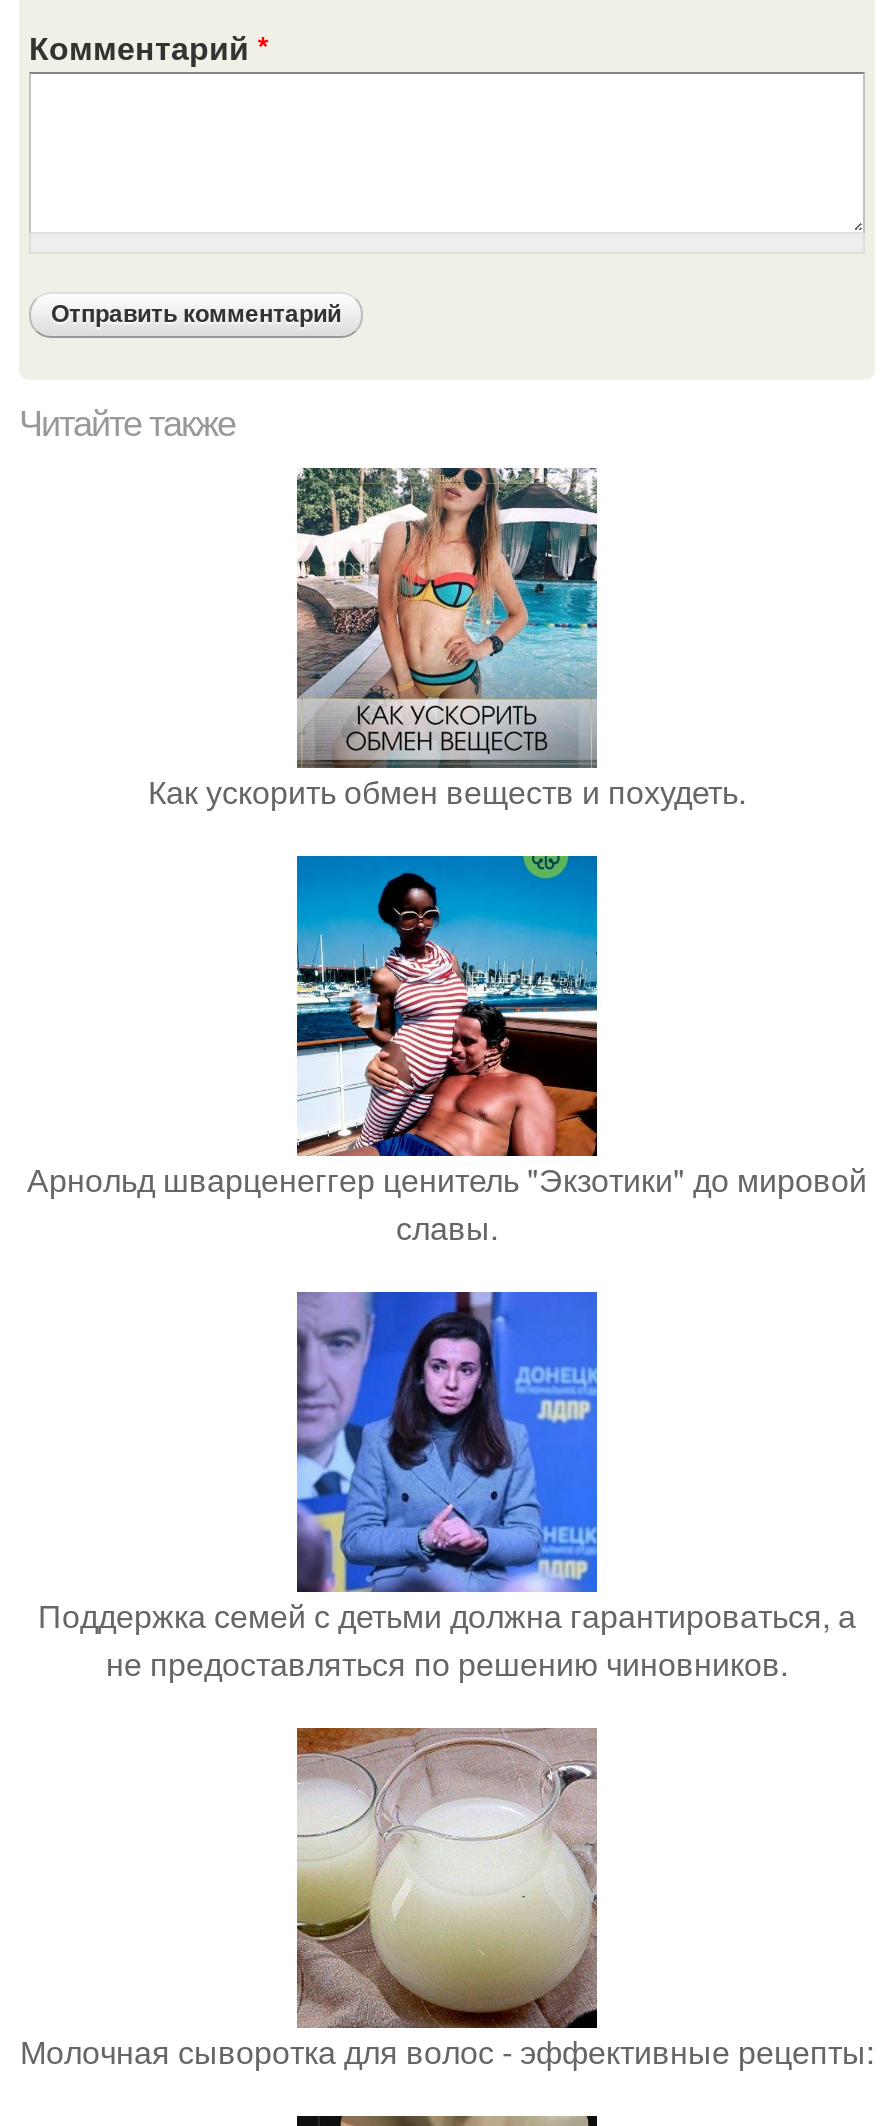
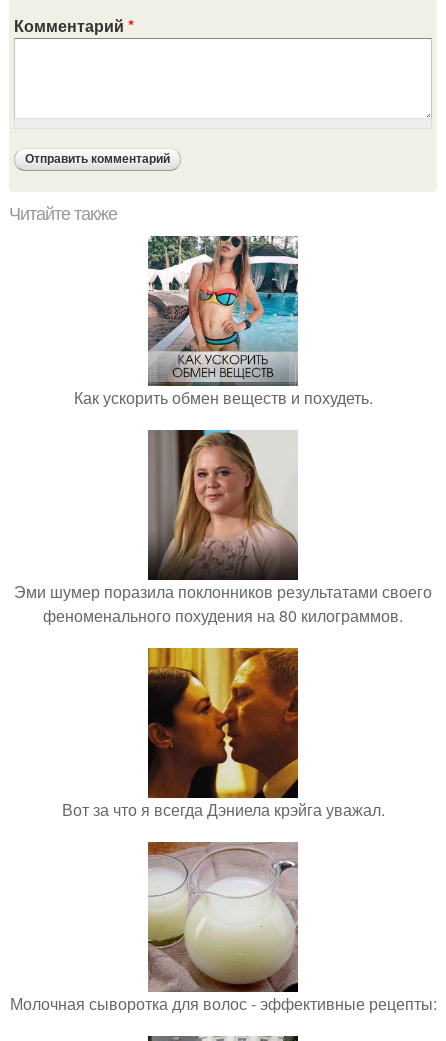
- [image]
- Арнольд шварценеггер ценитель "Экзотики" до мировой
- славы.
+ [image]
+ Эми шумер поразила поклонников результатами своего
+ феноменального похудения на 80 килограммов.

- [image]
- Поддержка семей с детьми должна гарантироваться, а
- не предоставляться по решению чиновников.
+ [image]
+ Вот за что я всегда Дэниела крэйга уважал.
